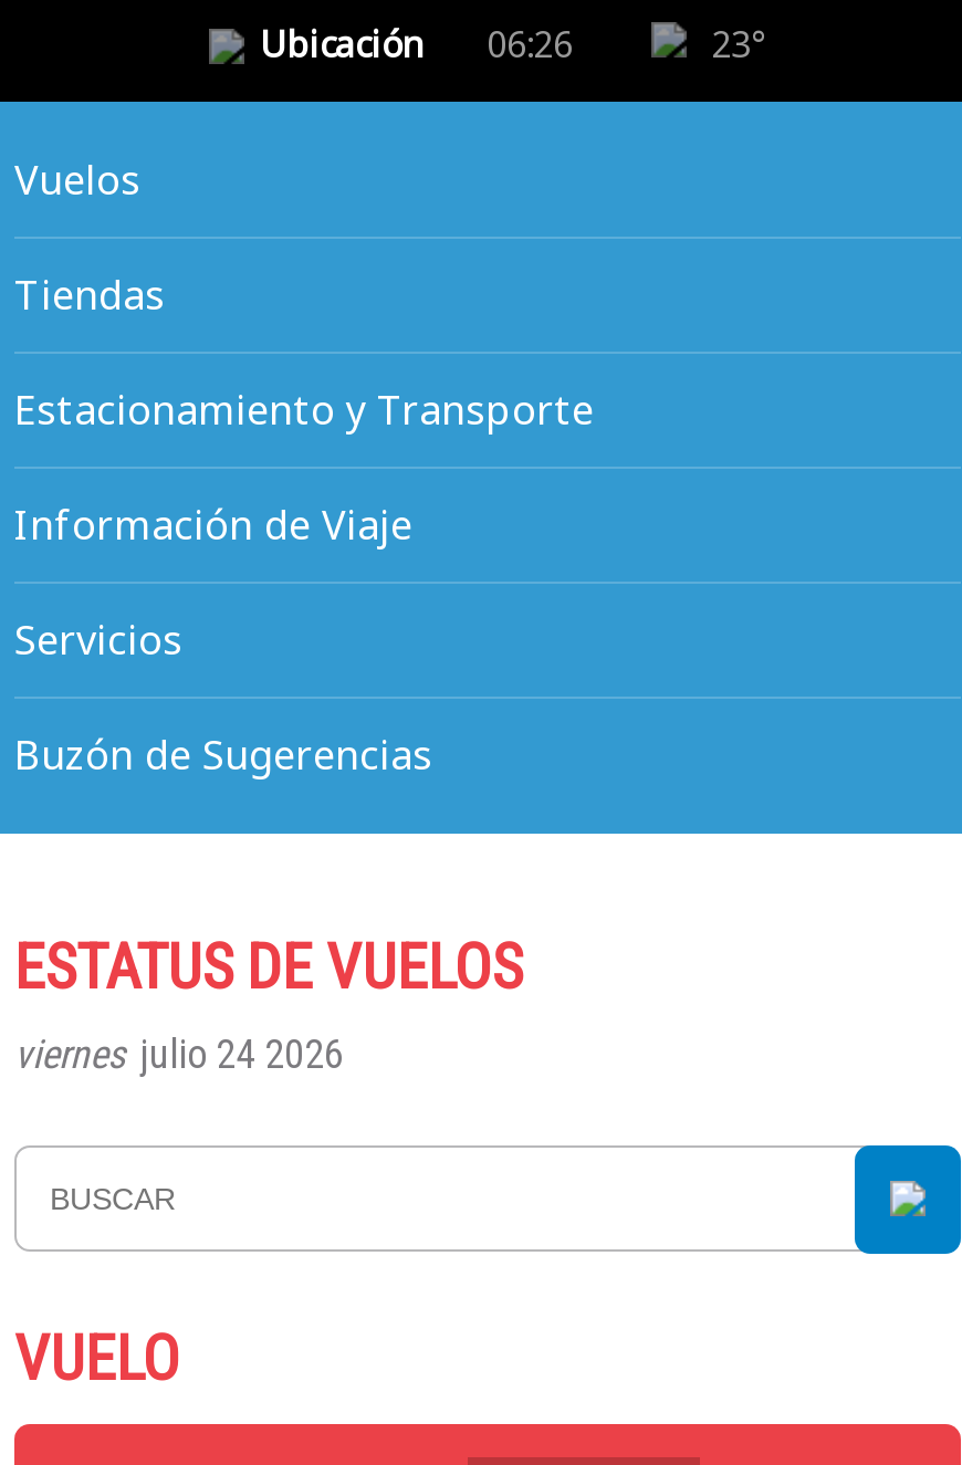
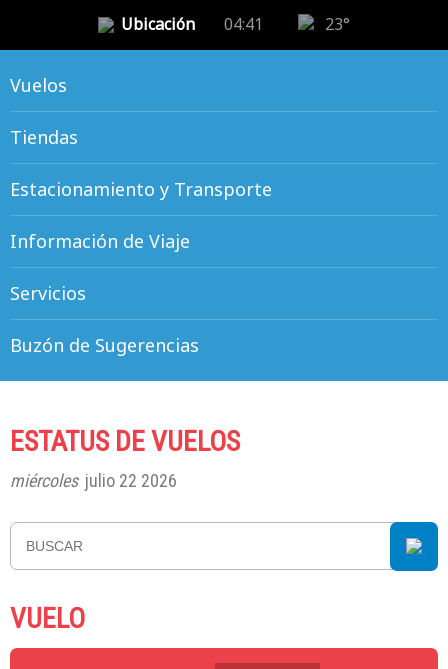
- Ubicación 06:26
+ Ubicación 04:41

- viernes julio 24 2026
+ miércoles julio 22 2026
